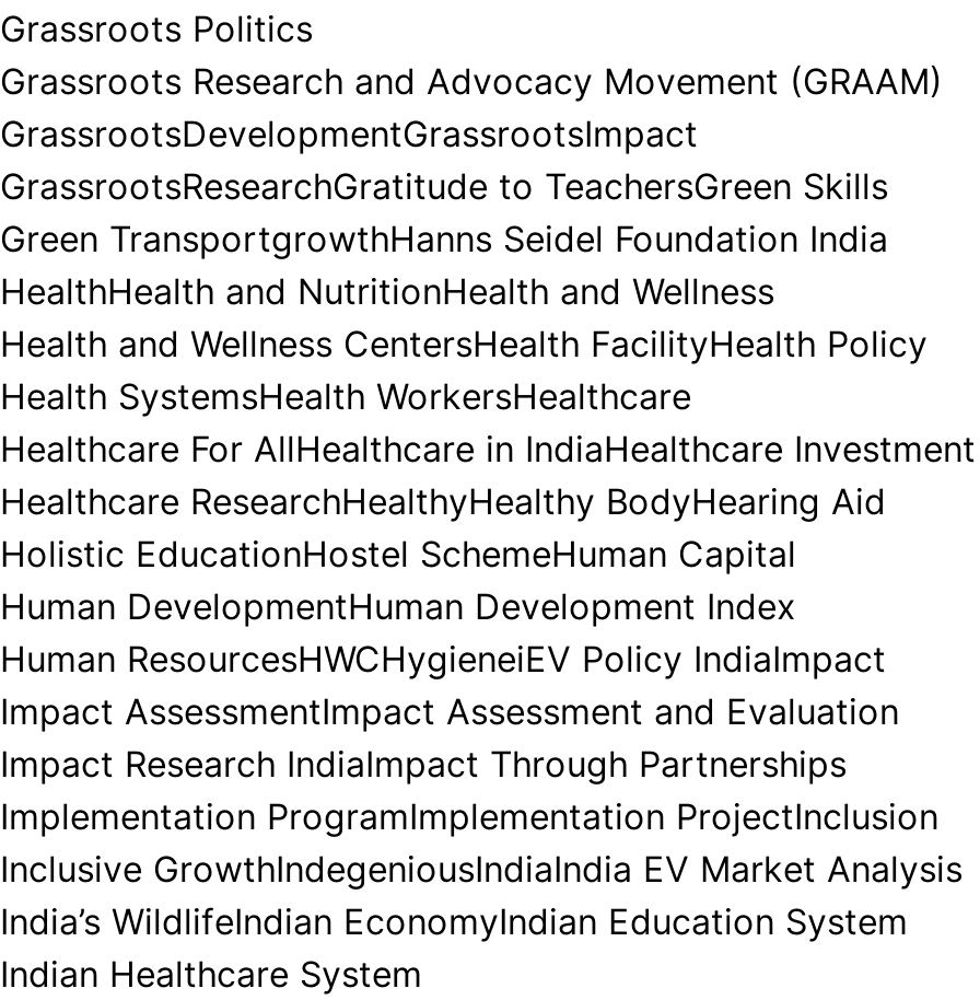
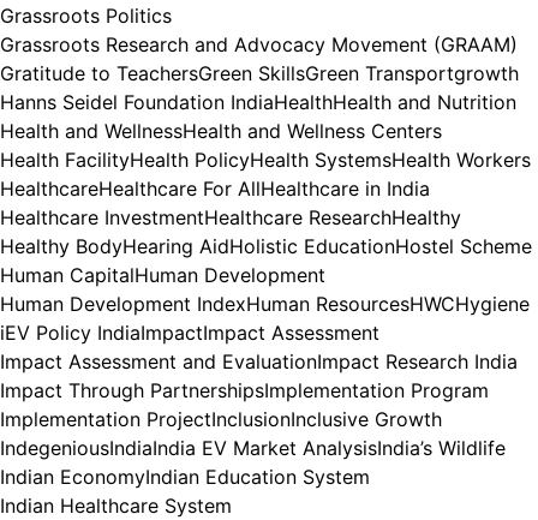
- GrassrootsDevelopmentGrassrootsImpact
- GrassrootsResearchGratitude to TeachersGreen Skills
- Green TransportgrowthHanns Seidel Foundation India
- HealthHealth and NutritionHealth and Wellness
- Health and Wellness CentersHealth FacilityHealth Policy
- Health SystemsHealth WorkersHealthcare
- Healthcare For AllHealthcare in IndiaHealthcare Investment
- Healthcare ResearchHealthyHealthy BodyHearing Aid
- Holistic EducationHostel SchemeHuman Capital
- Human DevelopmentHuman Development Index
- Human ResourcesHWCHygieneiEV Policy IndiaImpact
- Impact AssessmentImpact Assessment and Evaluation
- Impact Research IndiaImpact Through Partnerships
- Implementation ProgramImplementation ProjectInclusion
- Inclusive GrowthIndegeniousIndiaIndia EV Market Analysis
- India’s WildlifeIndian EconomyIndian Education System
+ Gratitude to TeachersGreen SkillsGreen Transportgrowth
+ Hanns Seidel Foundation IndiaHealthHealth and Nutrition
+ Health and WellnessHealth and Wellness Centers
+ Health FacilityHealth PolicyHealth SystemsHealth Workers
+ HealthcareHealthcare For AllHealthcare in India
+ Healthcare InvestmentHealthcare ResearchHealthy
+ Healthy BodyHearing AidHolistic EducationHostel Scheme
+ Human CapitalHuman Development
+ Human Development IndexHuman ResourcesHWCHygiene
+ iEV Policy IndiaImpactImpact Assessment
+ Impact Assessment and EvaluationImpact Research India
+ Impact Through PartnershipsImplementation Program
+ Implementation ProjectInclusionInclusive Growth
+ IndegeniousIndiaIndia EV Market AnalysisIndia’s Wildlife
+ Indian EconomyIndian Education System
